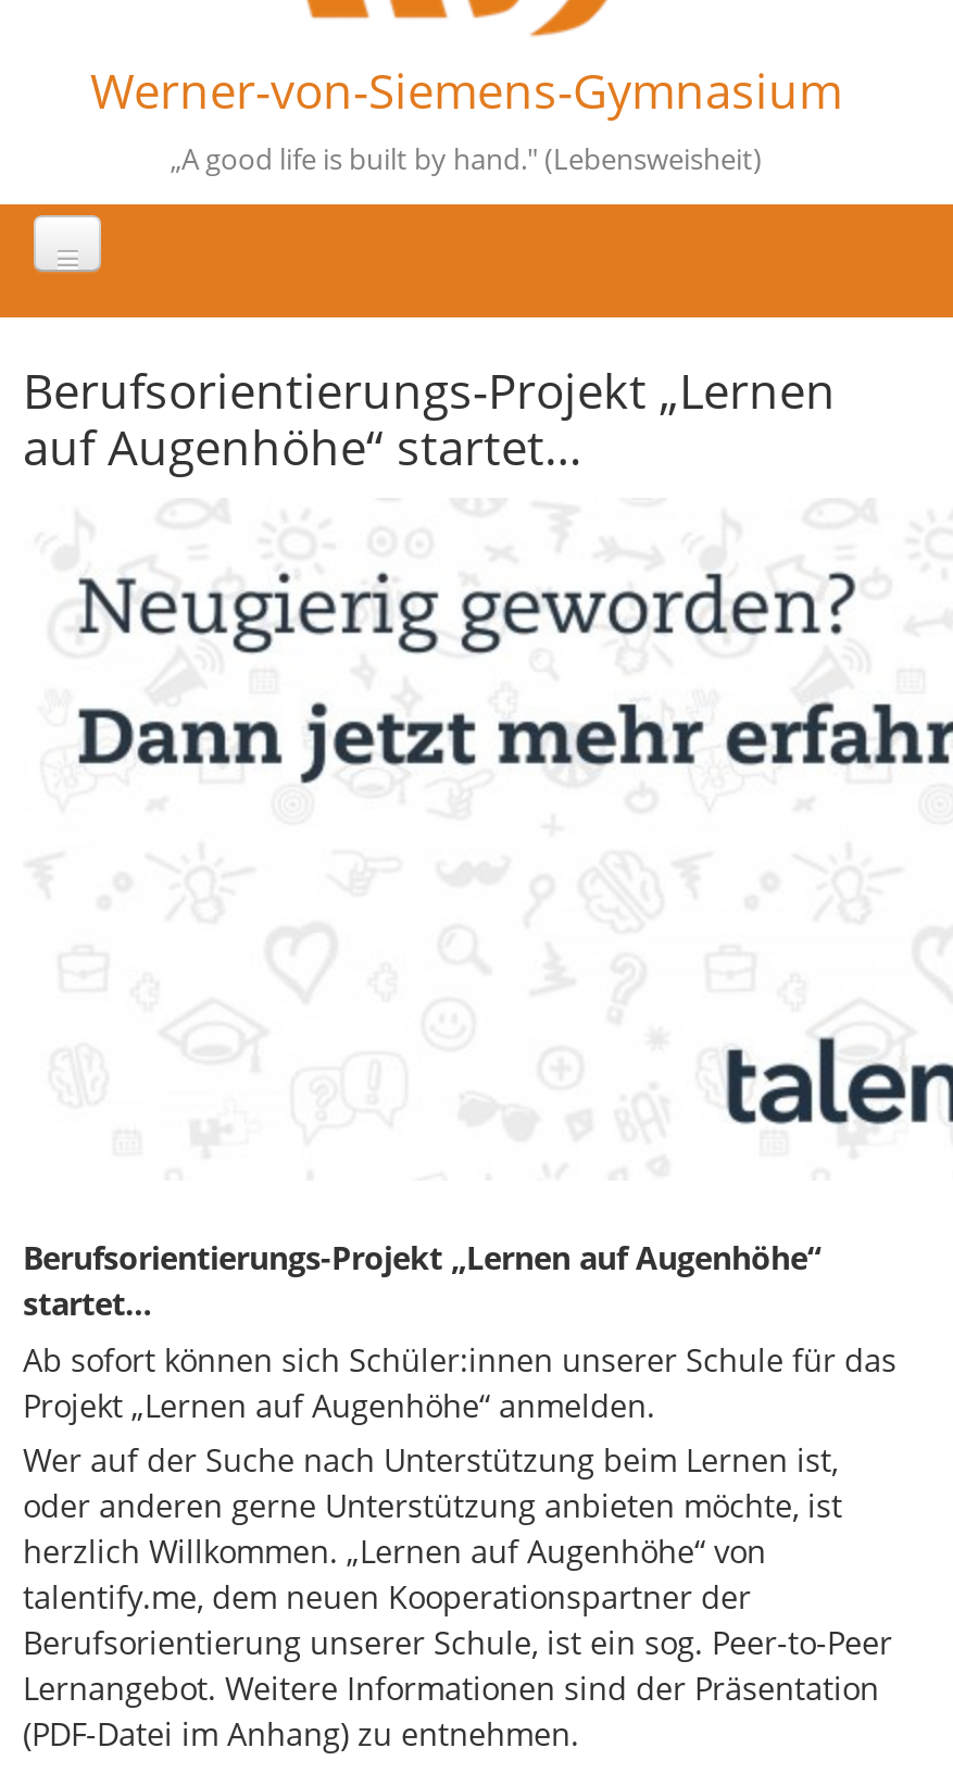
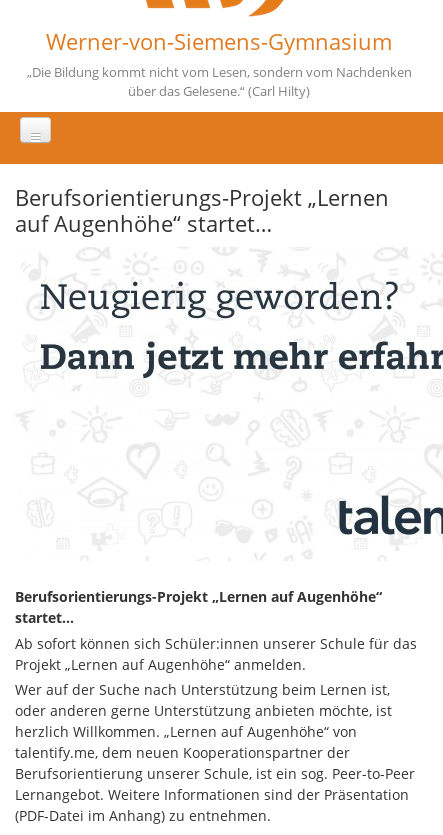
- „A good life is built by hand." (Lebensweisheit)
+ „Die Bildung kommt nicht vom Lesen, sondern vom Nachdenken
+ über das Gelesene.“ (Carl Hilty)
